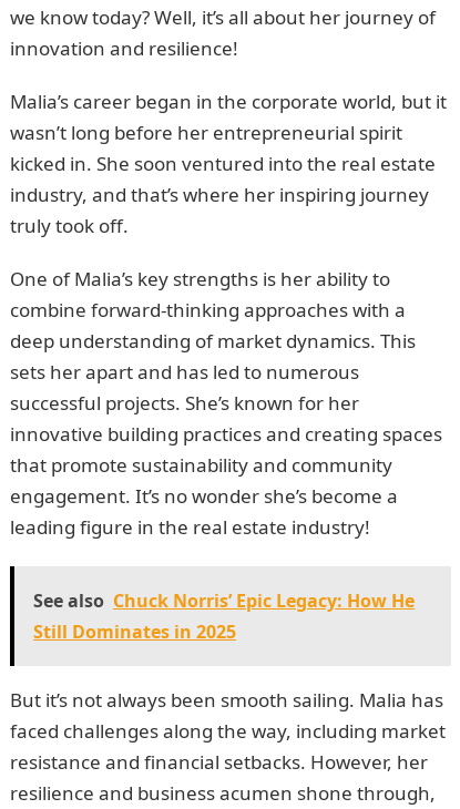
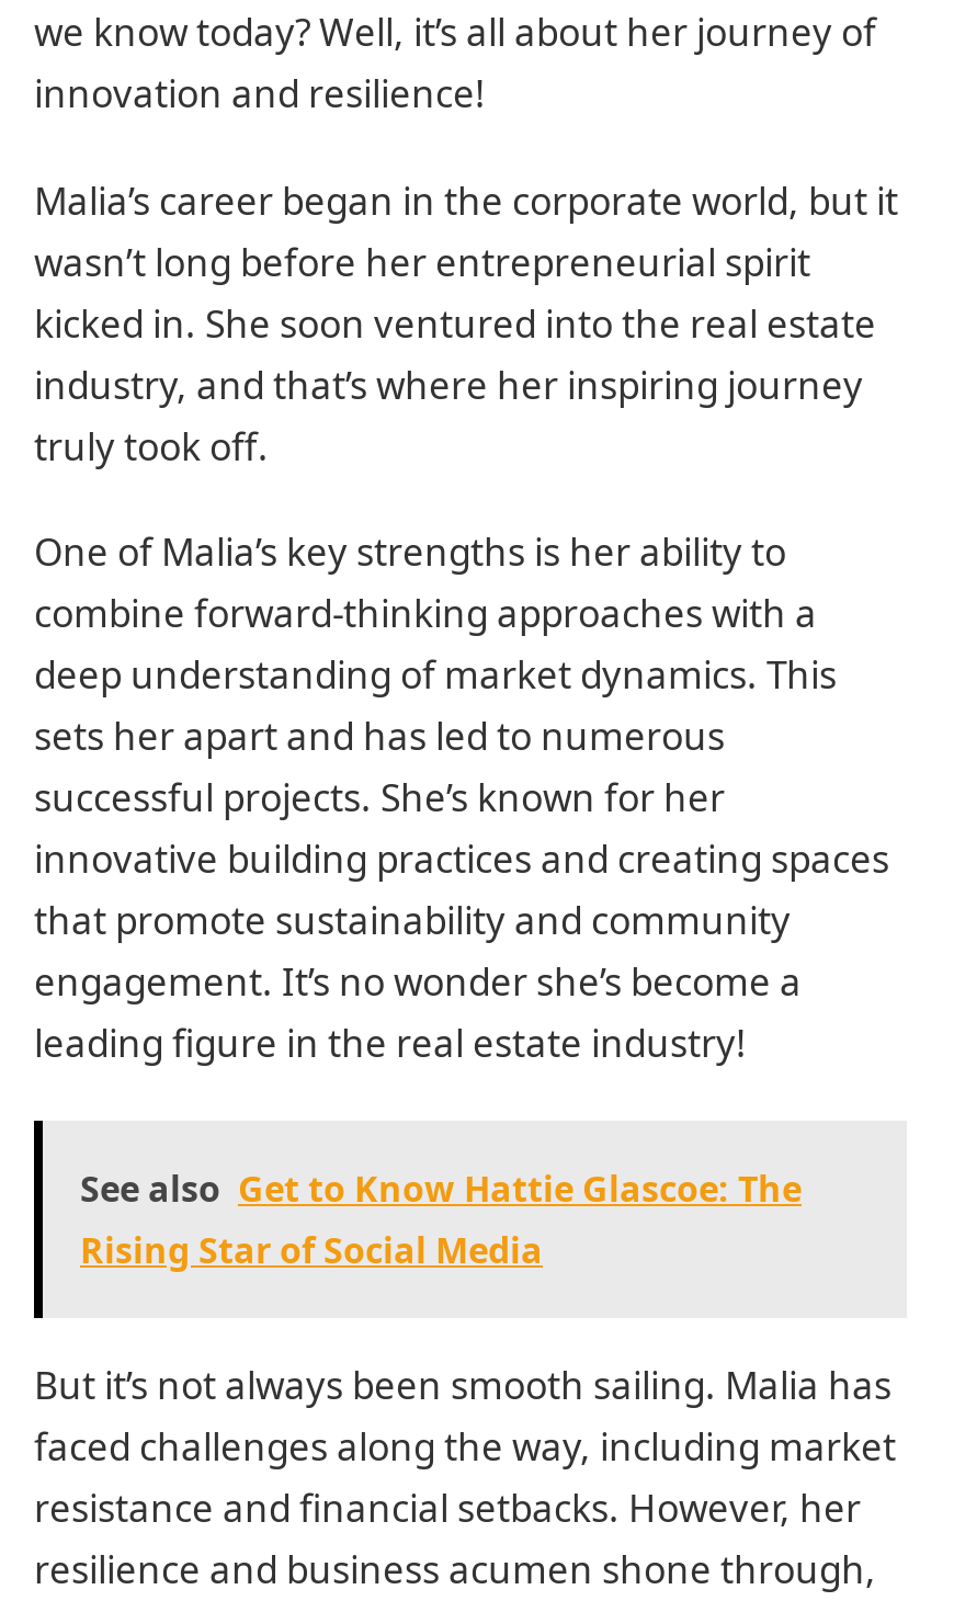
- See also Chuck Norris’ Epic Legacy: How He
- Still Dominates in 2025
+ See also Get to Know Hattie Glascoe: The
+ Rising Star of Social Media
